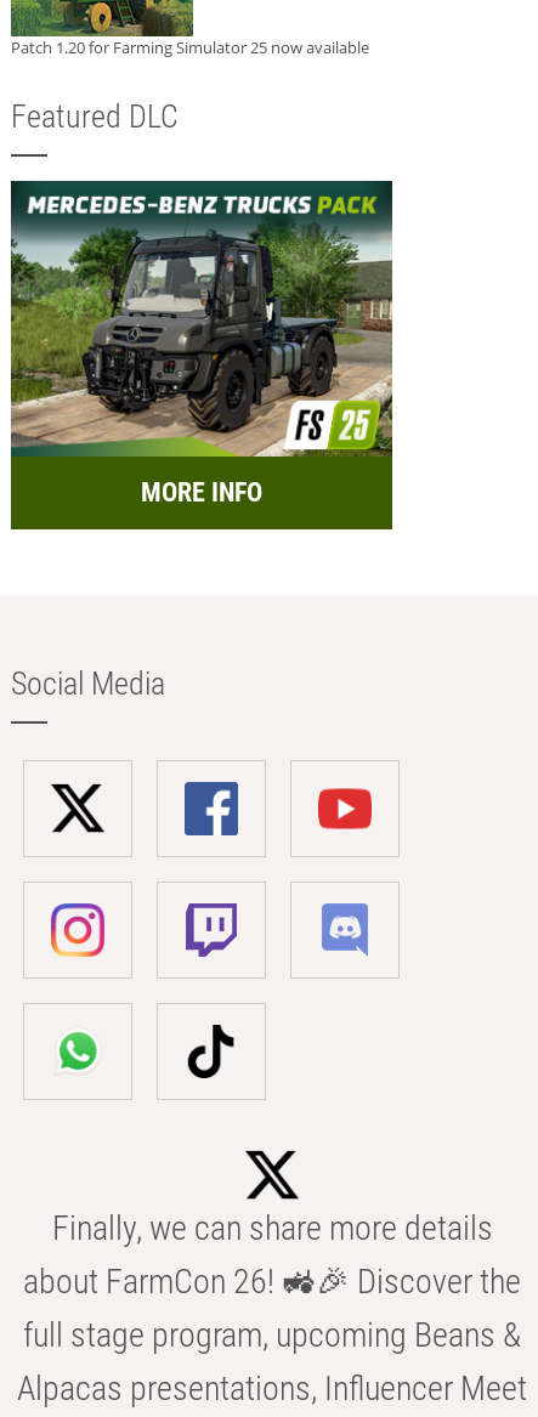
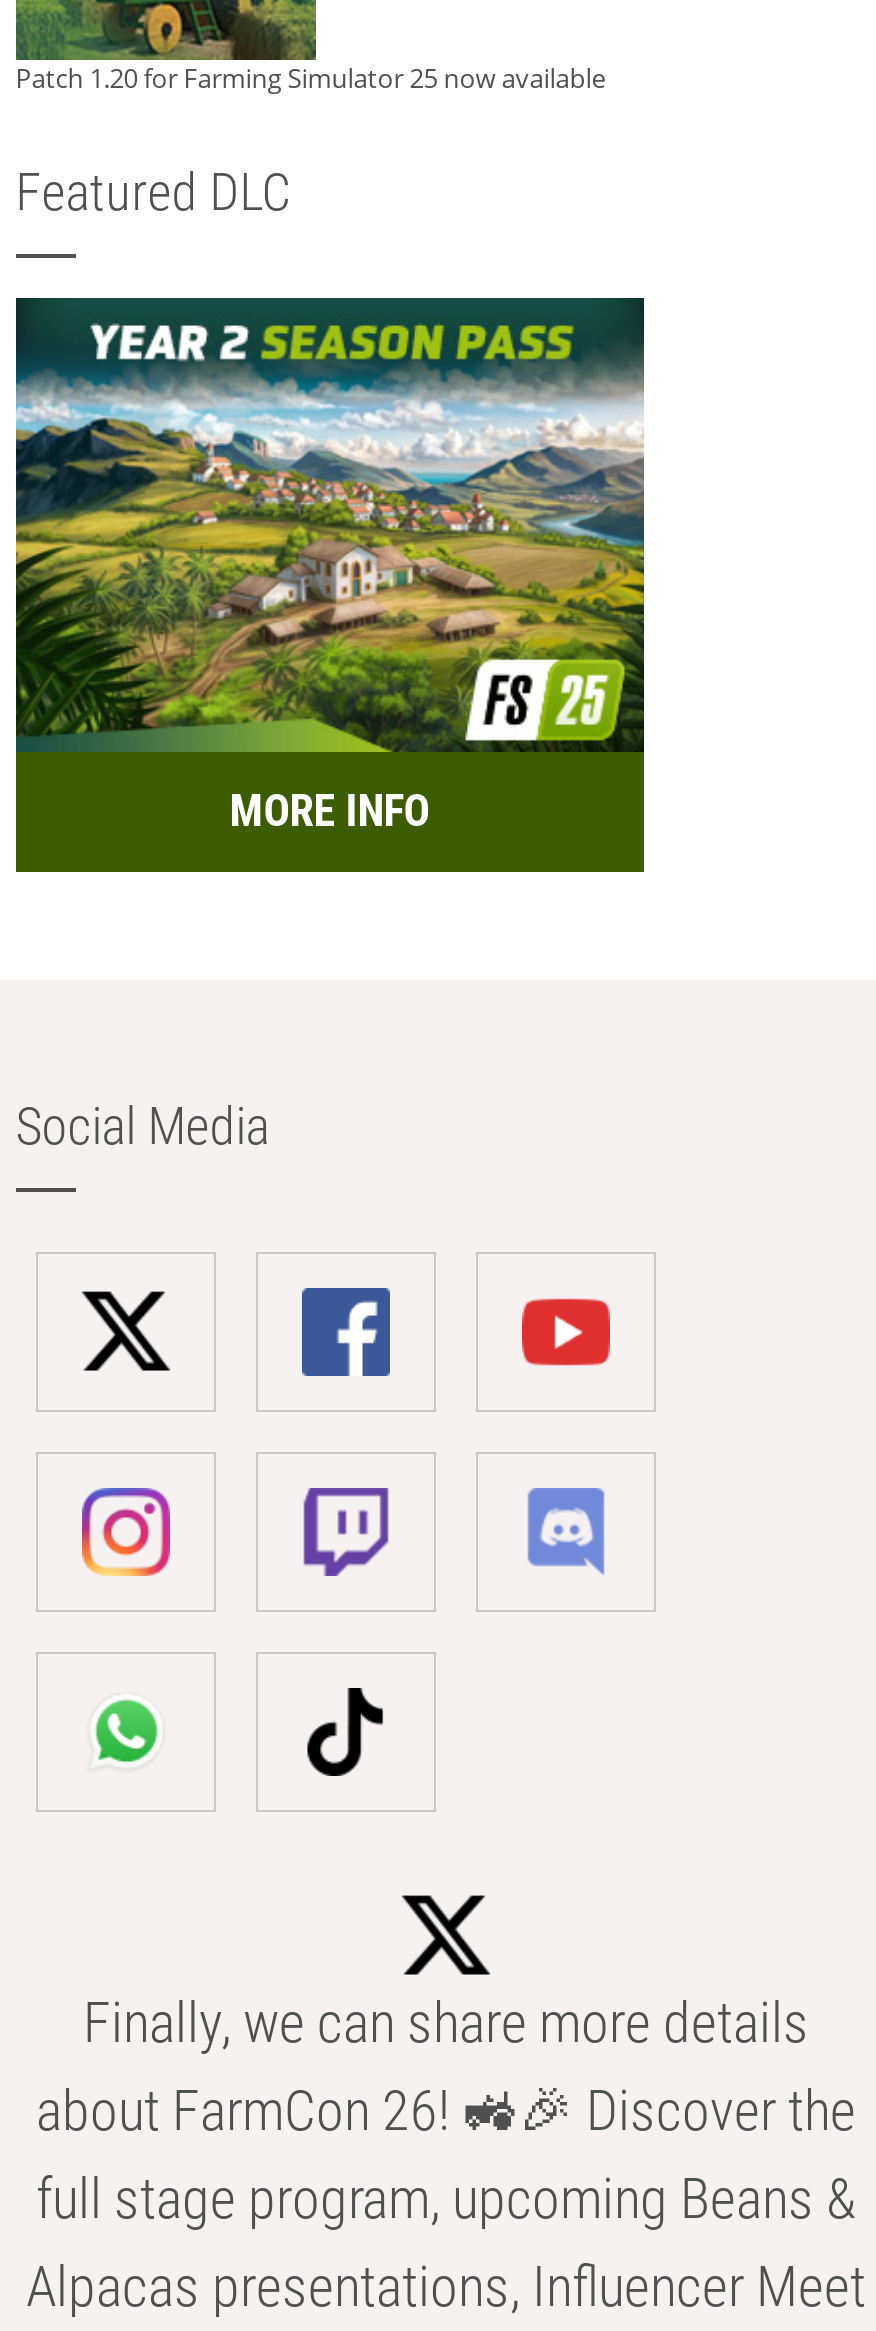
- [image]
+ [image]
